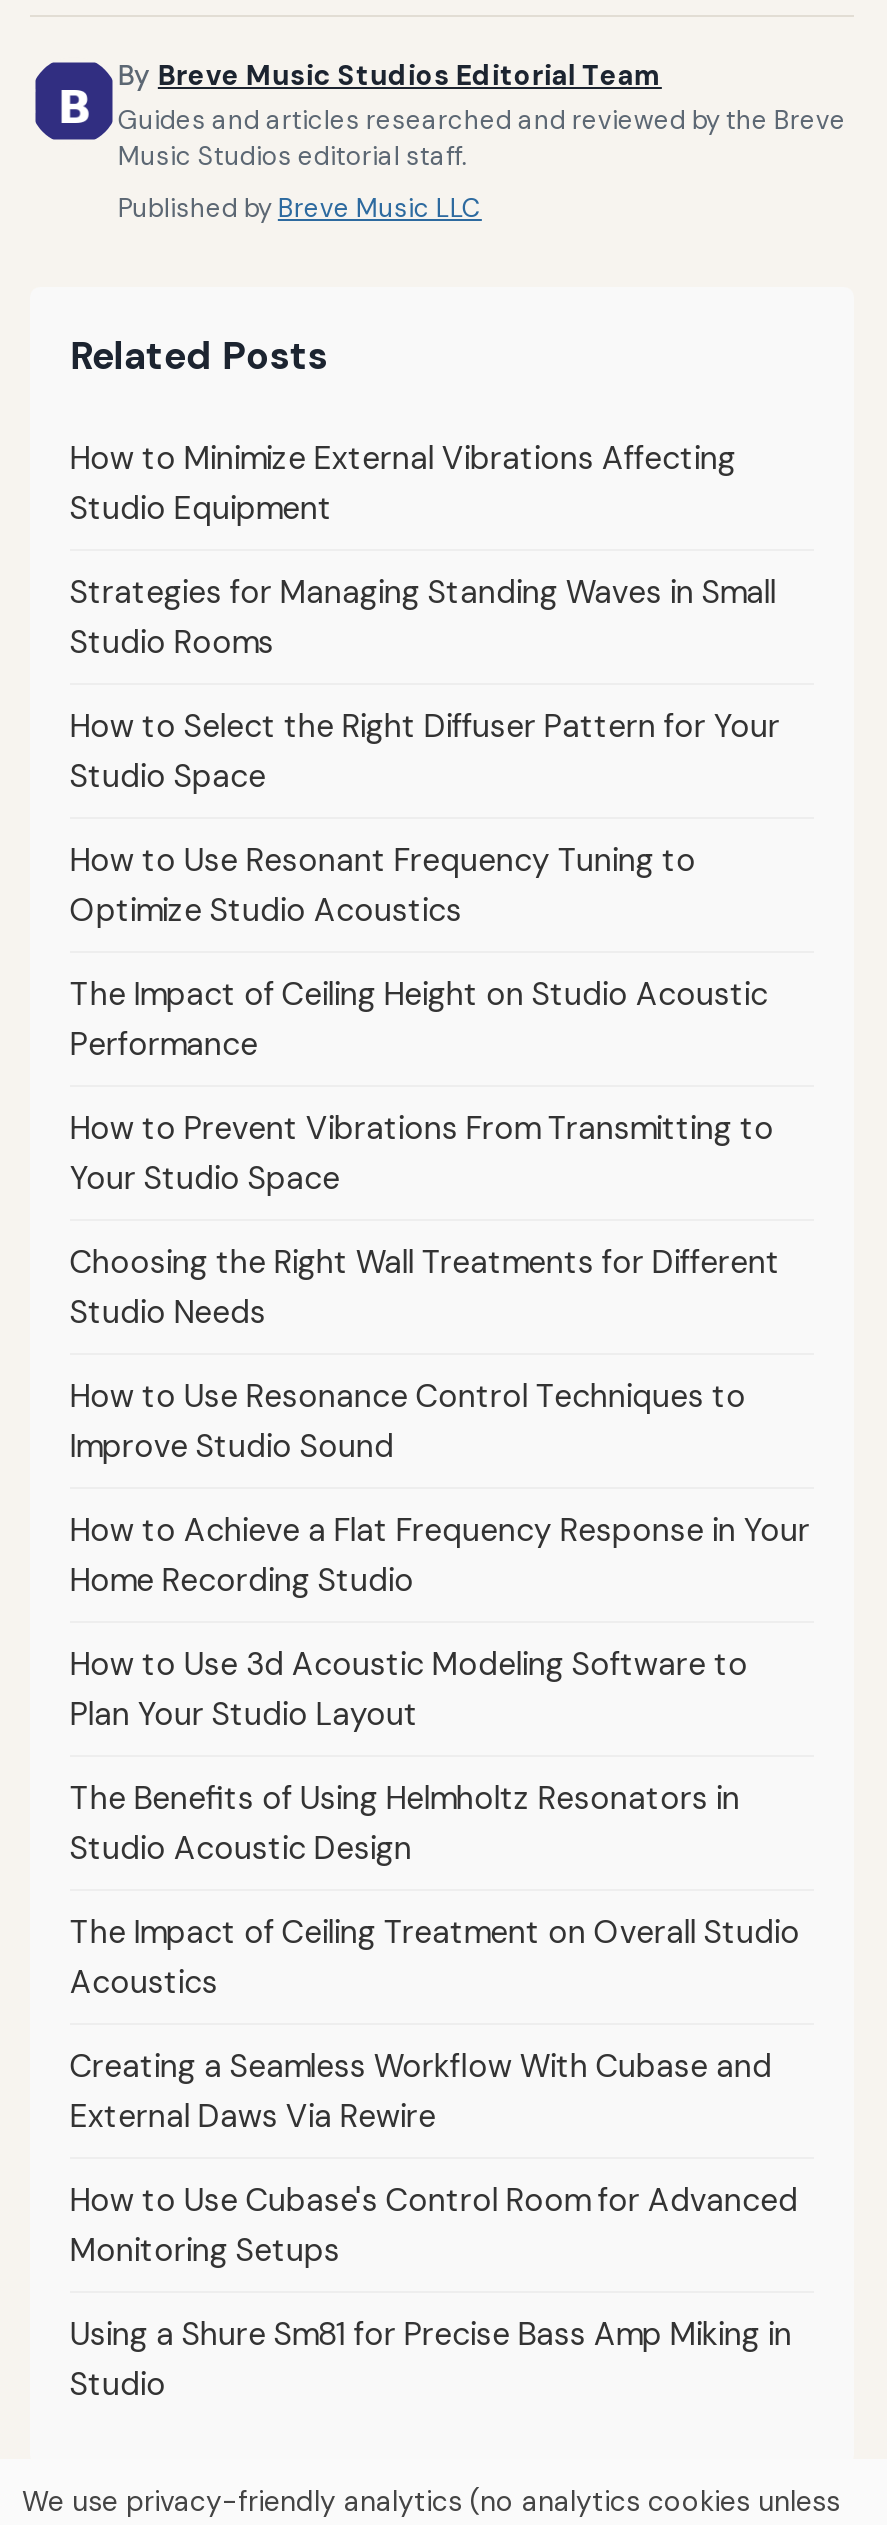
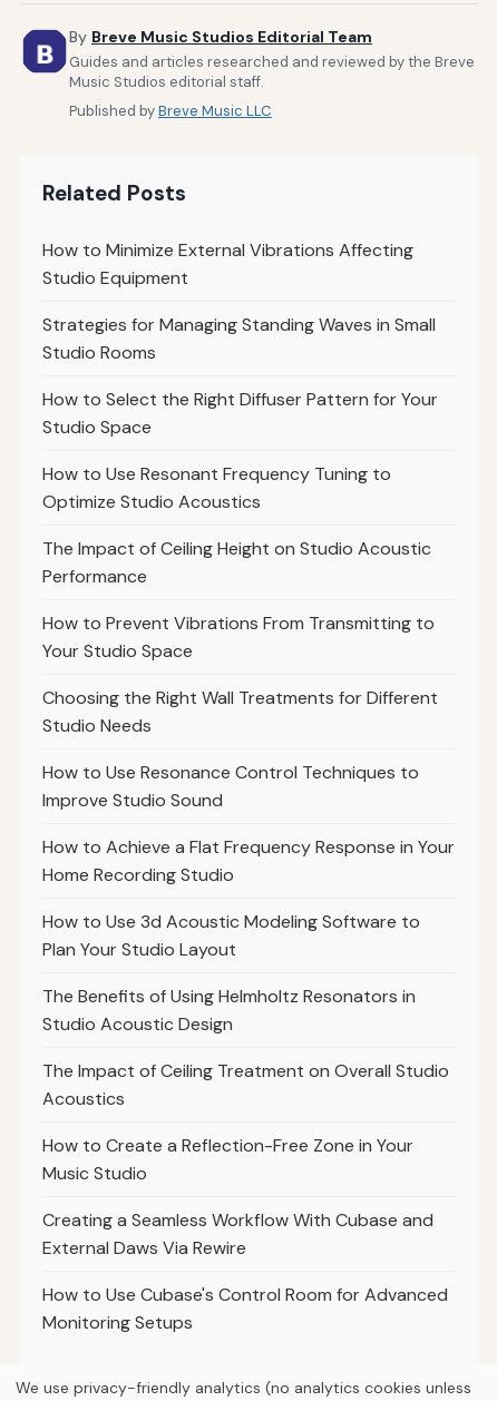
+ How to Create a Reflection-Free Zone in Your
+ Music Studio

moved down: Creating a Seamless Workflow With Cubase and | External Daws Via Rewire | How to Use Cubase's Control Room for Advanced | Monitoring Setups

- Using a Shure Sm81 for Precise Bass Amp Miking in
- Studio
